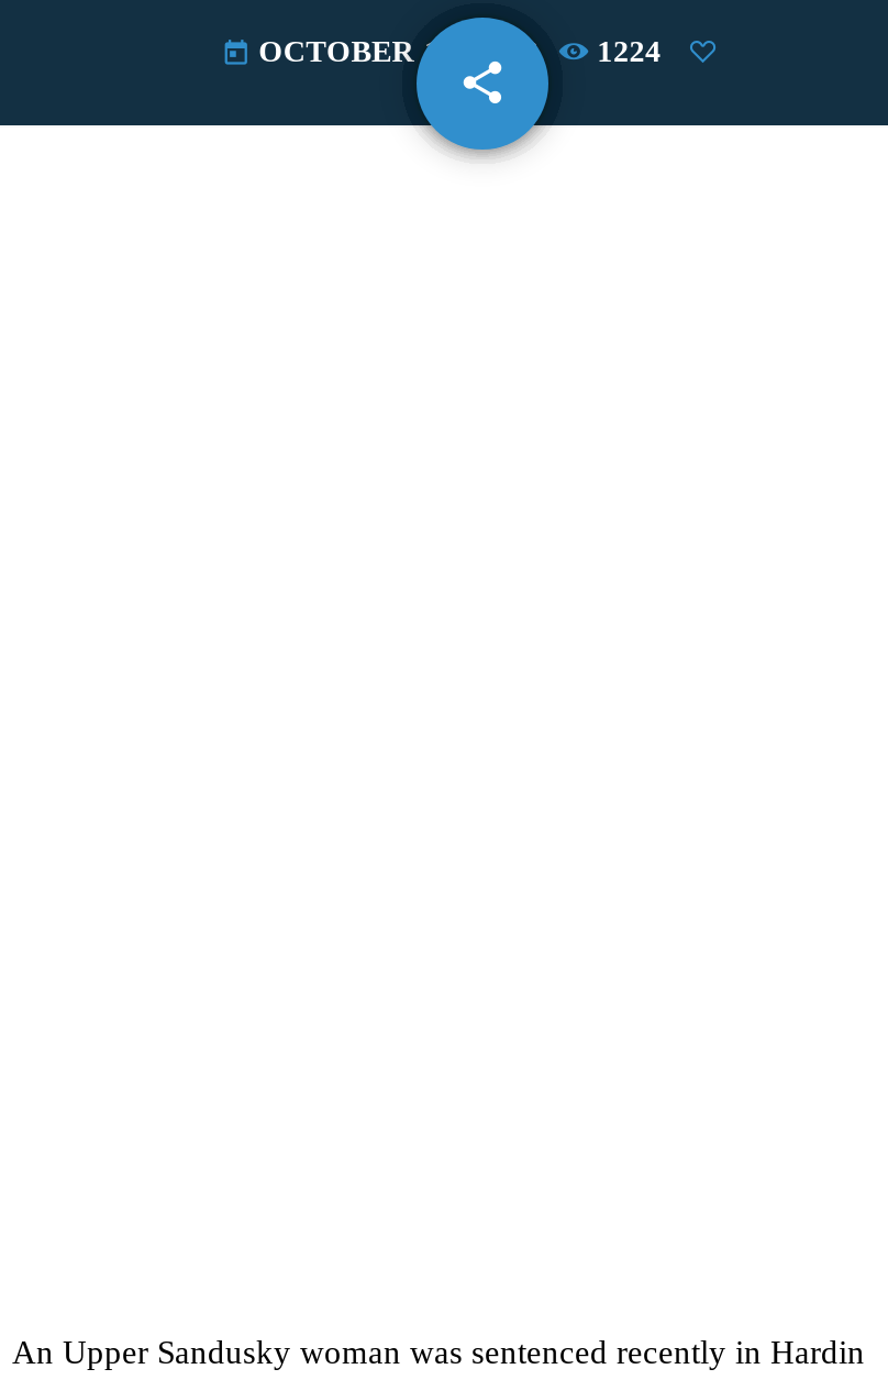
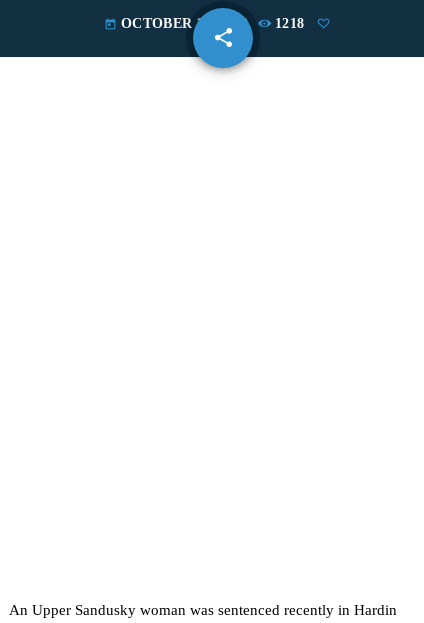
- 1224
+ 1218
